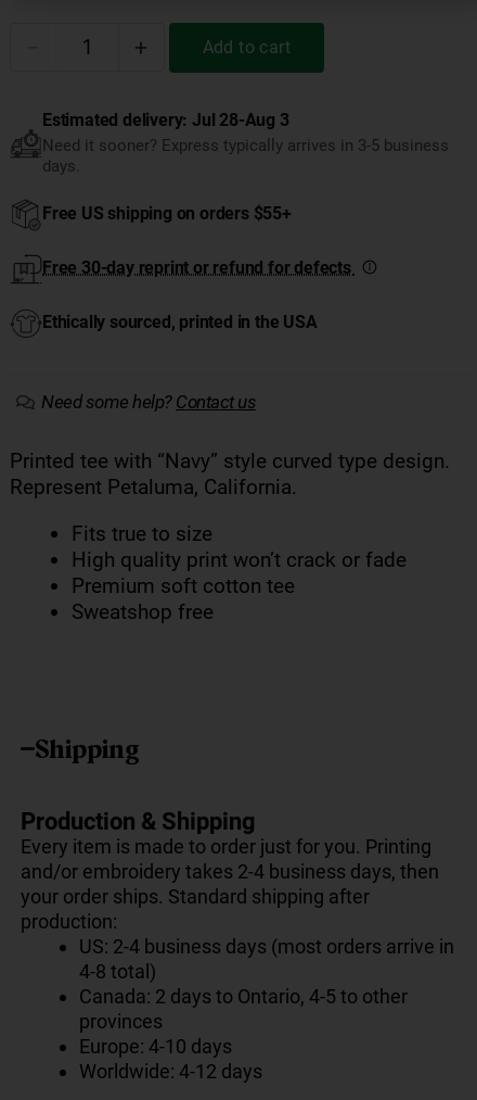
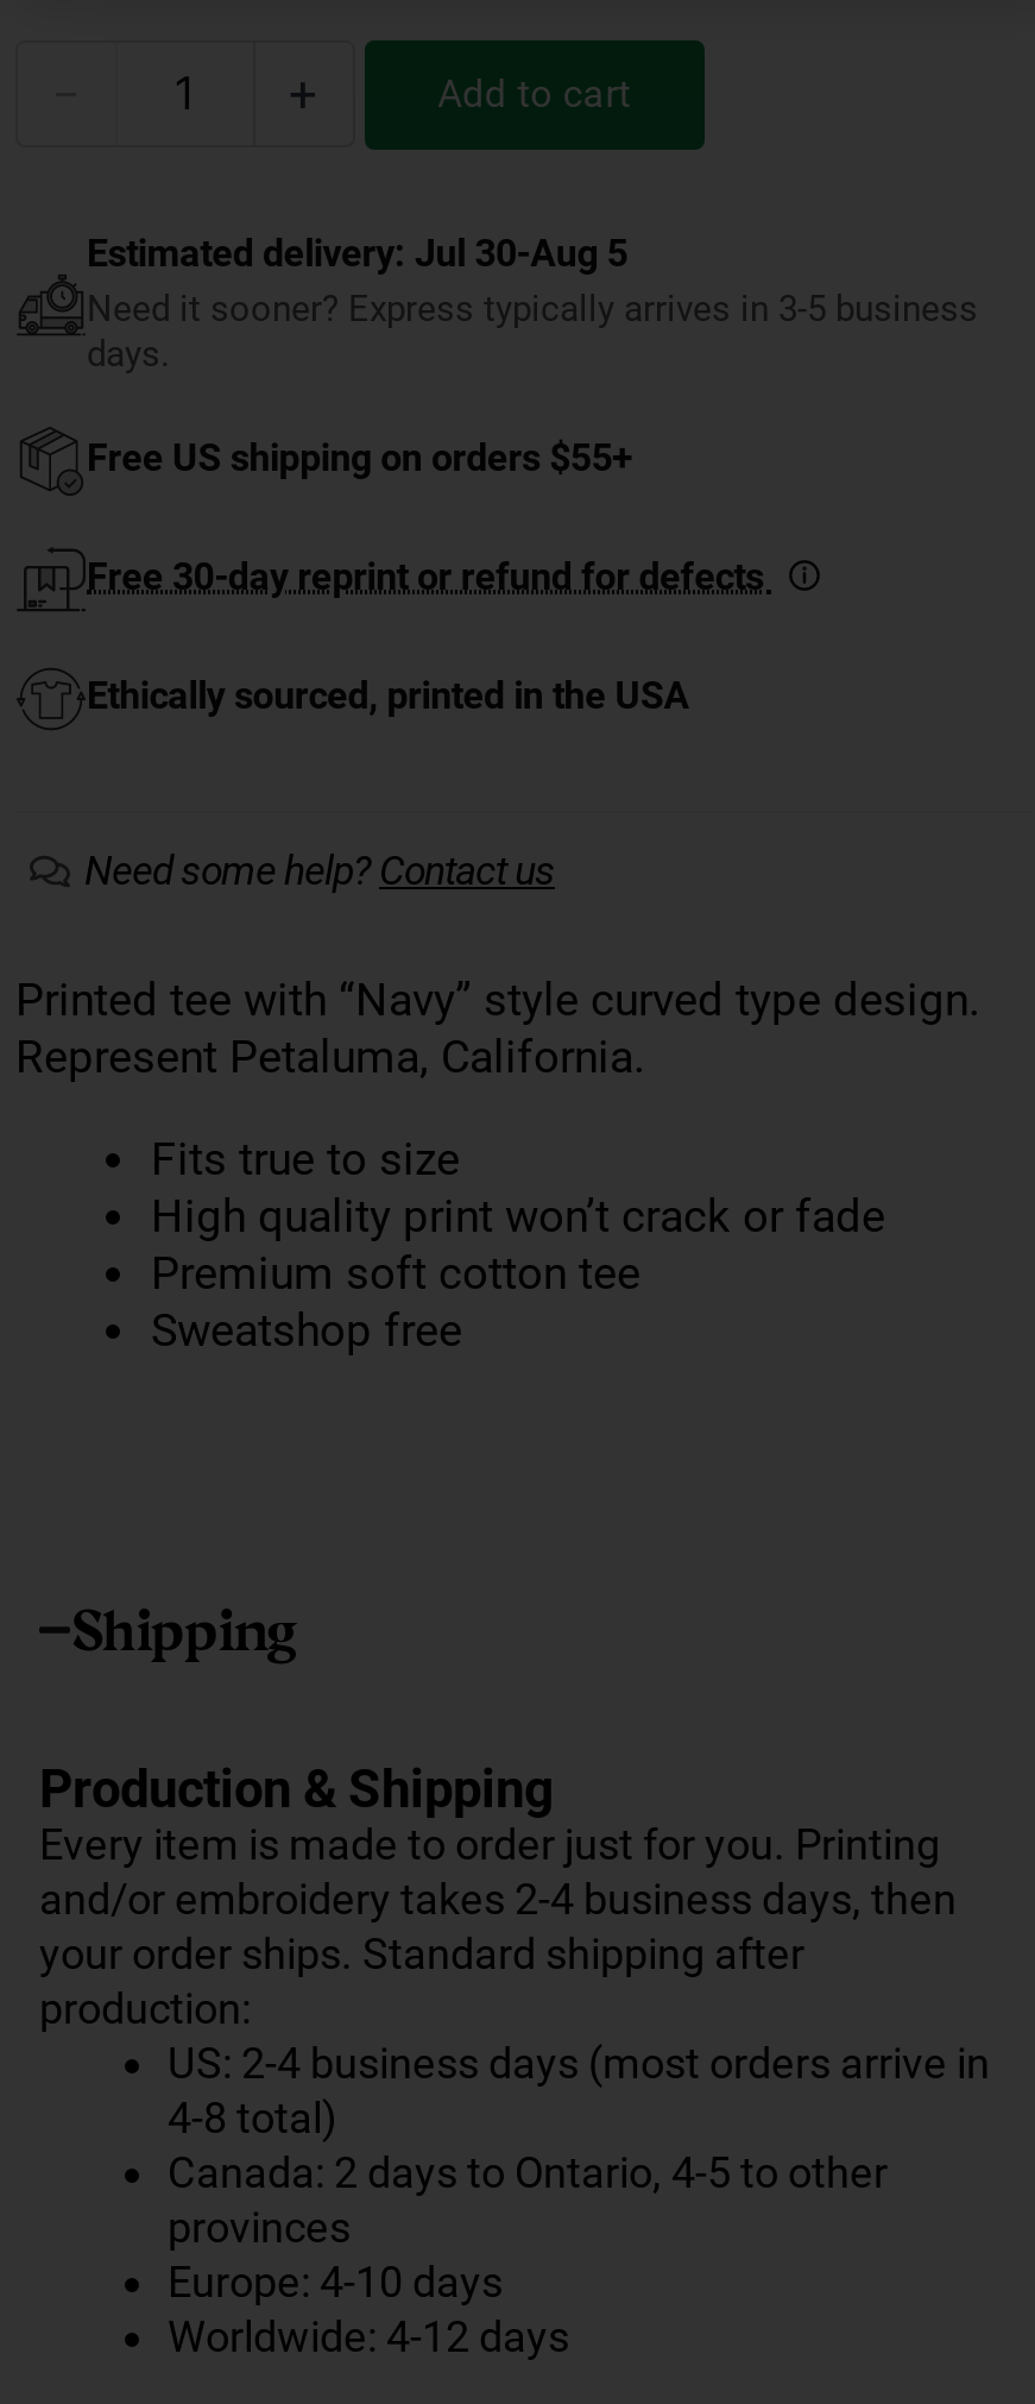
- Estimated delivery: Jul 28-Aug 3
+ Estimated delivery: Jul 30-Aug 5
